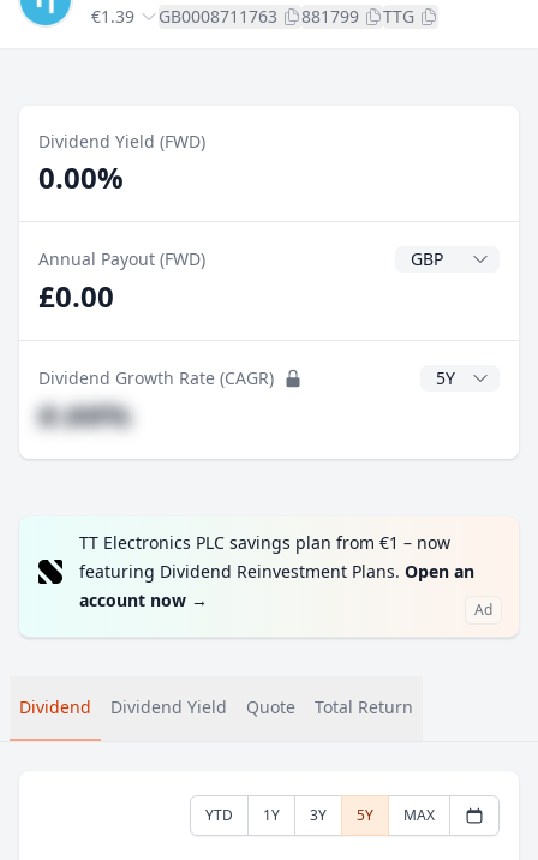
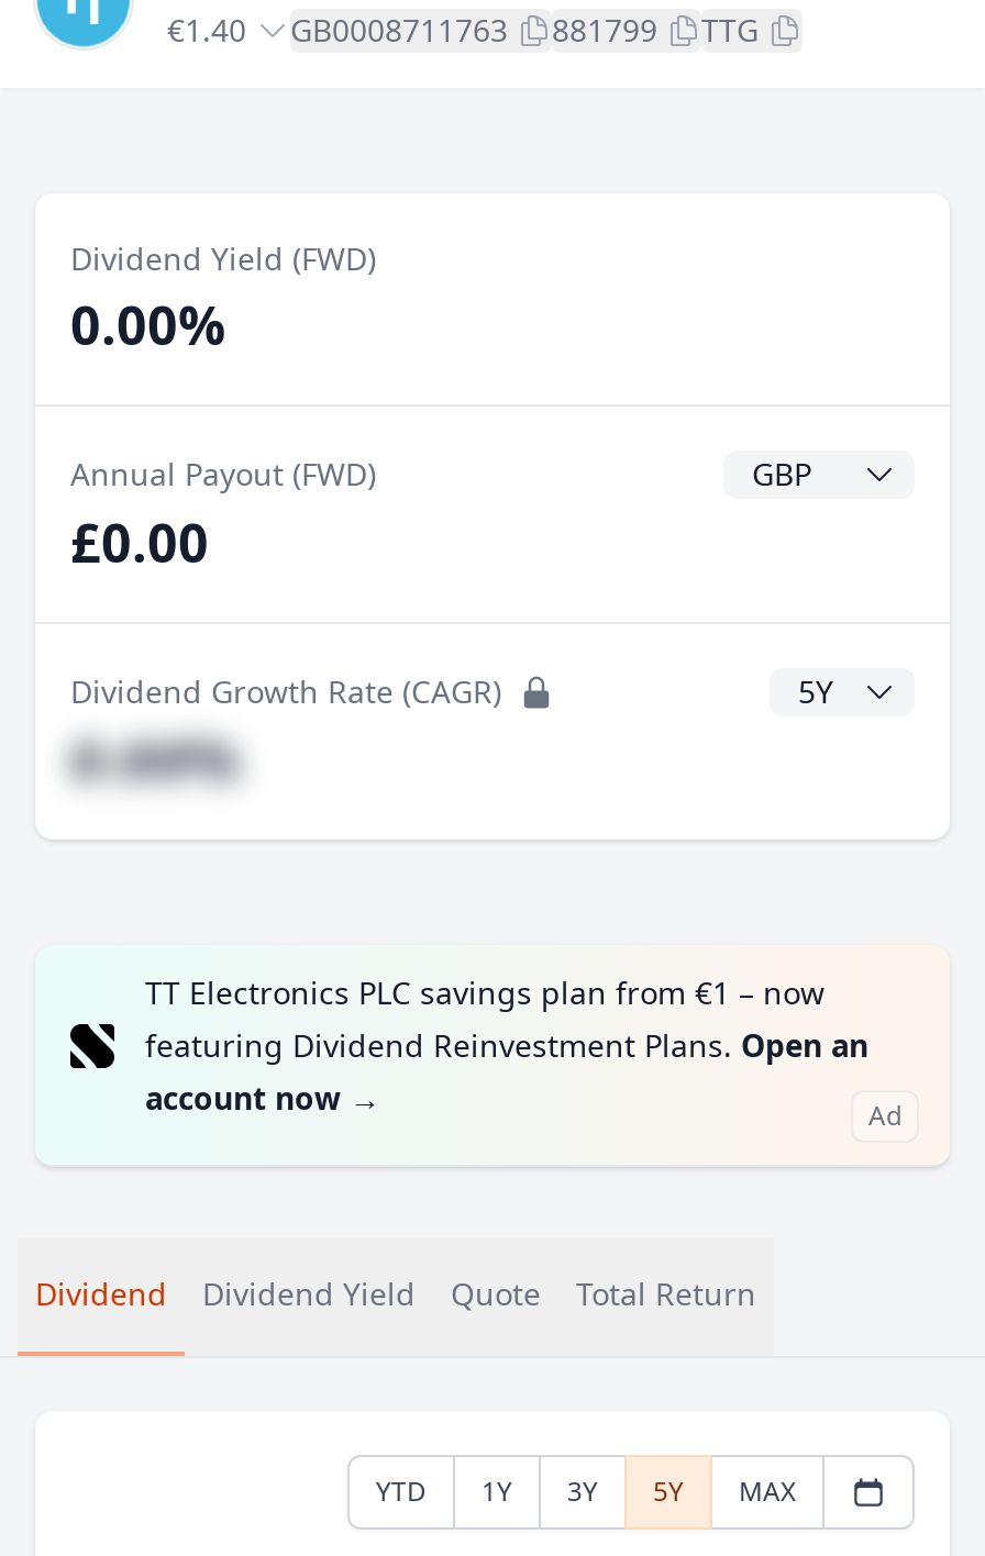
- €1.39 GB0008711763 881799 TTG
+ €1.40 GB0008711763 881799 TTG
